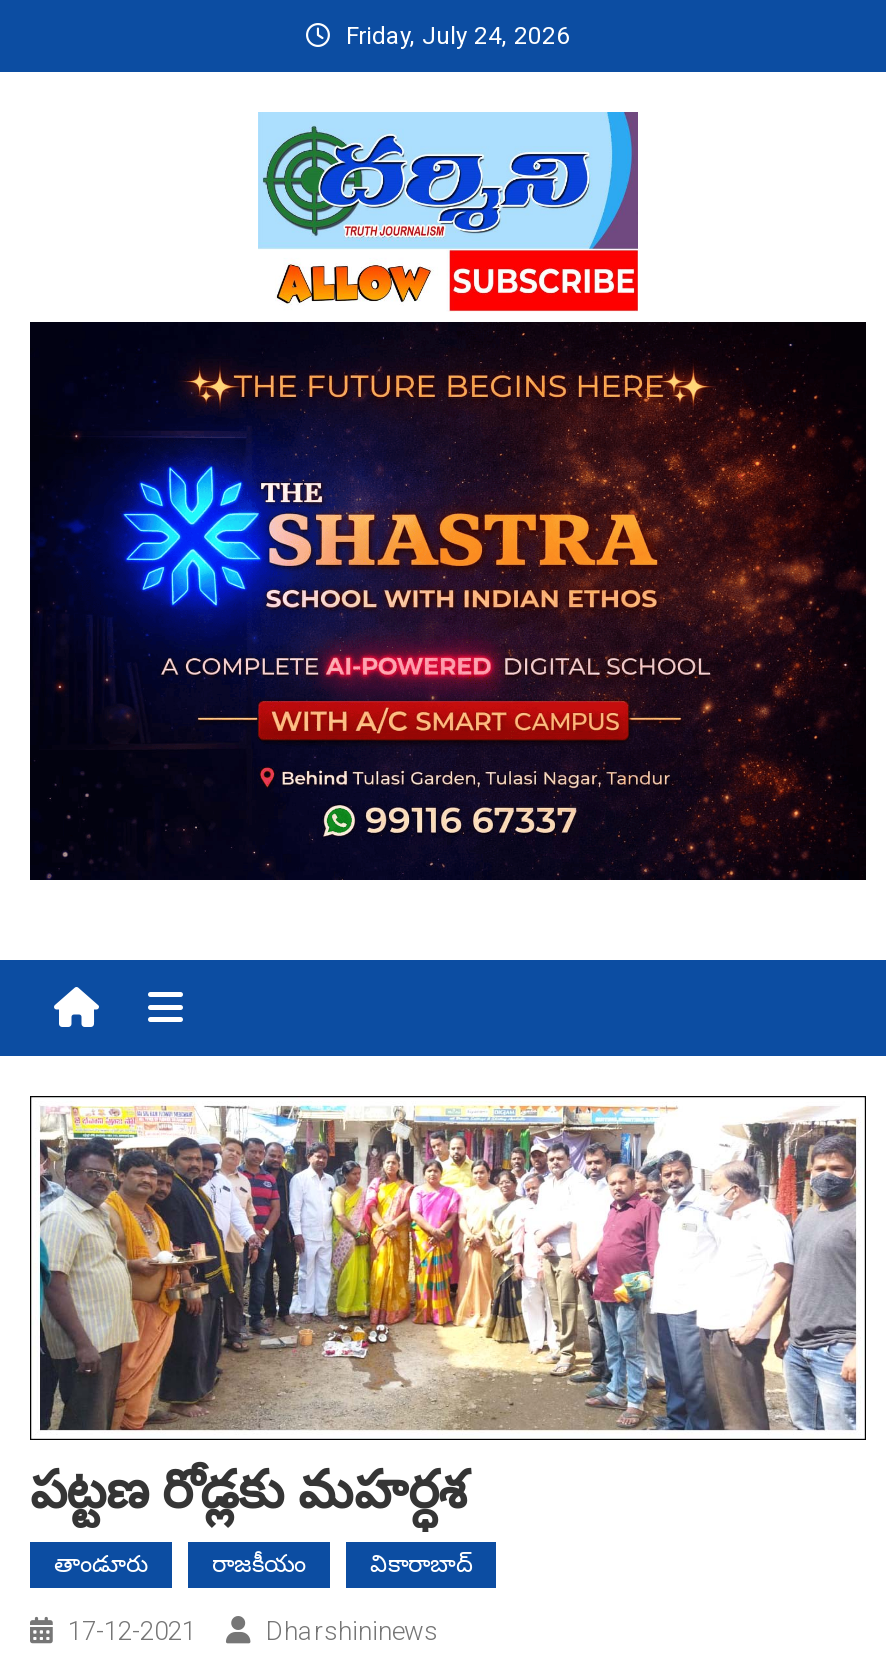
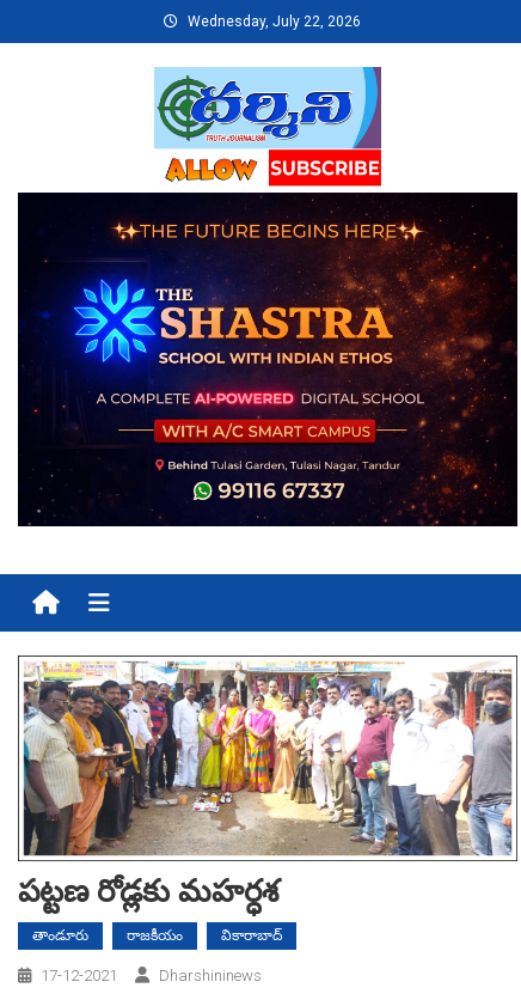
- Friday, July 24, 2026
+ Wednesday, July 22, 2026
